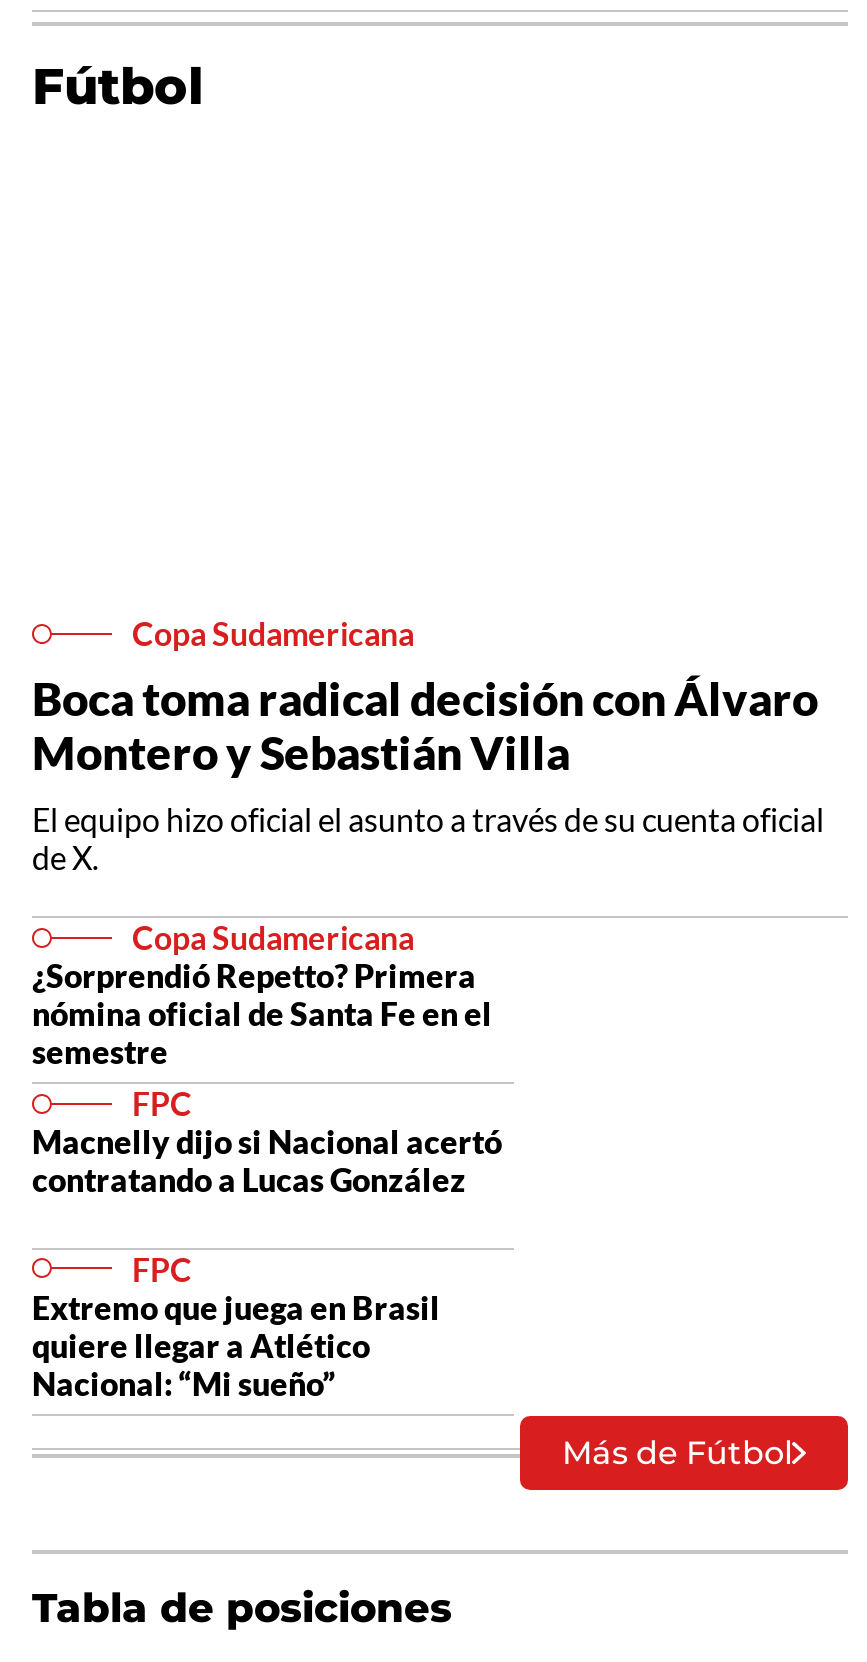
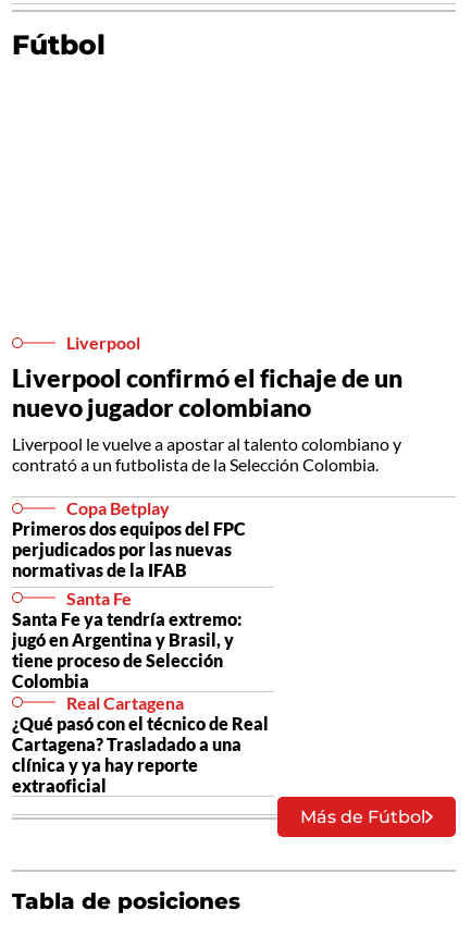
- Copa Sudamericana
- Boca toma radical decisión con Álvaro
- Montero y Sebastián Villa
- El equipo hizo oficial el asunto a través de su cuenta oficial
- de X.
- Copa Sudamericana
- ¿Sorprendió Repetto? Primera
- nómina oficial de Santa Fe en el
- semestre
- FPC
- Macnelly dijo si Nacional acertó
- contratando a Lucas González
- FPC
- Extremo que juega en Brasil
- quiere llegar a Atlético
- Nacional: “Mi sueño”
+ Liverpool
+ Liverpool confirmó el fichaje de un
+ nuevo jugador colombiano
+ Liverpool le vuelve a apostar al talento colombiano y
+ contrató a un futbolista de la Selección Colombia.
+ Copa Betplay
+ Primeros dos equipos del FPC
+ perjudicados por las nuevas
+ normativas de la IFAB
+ Santa Fe
+ Santa Fe ya tendría extremo:
+ jugó en Argentina y Brasil, y
+ tiene proceso de Selección
+ Colombia
+ Real Cartagena
+ ¿Qué pasó con el técnico de Real
+ Cartagena? Trasladado a una
+ clínica y ya hay reporte
+ extraoficial
